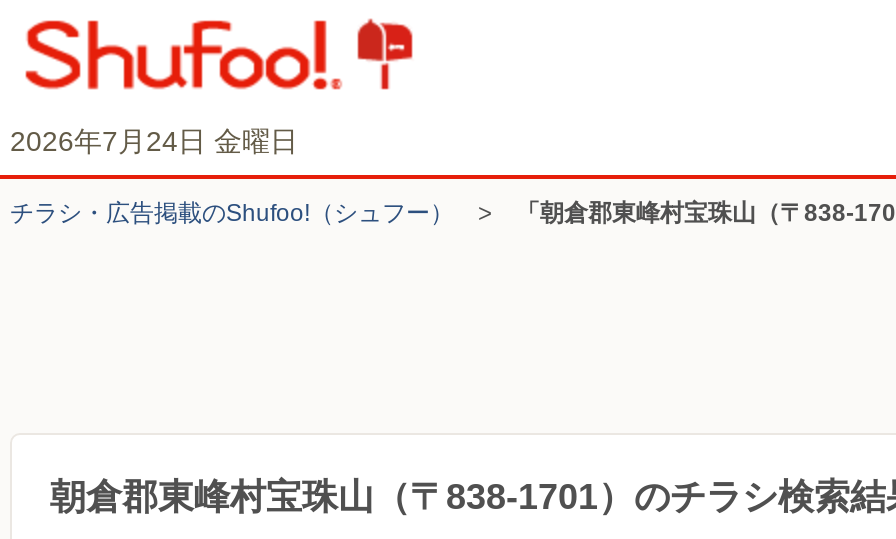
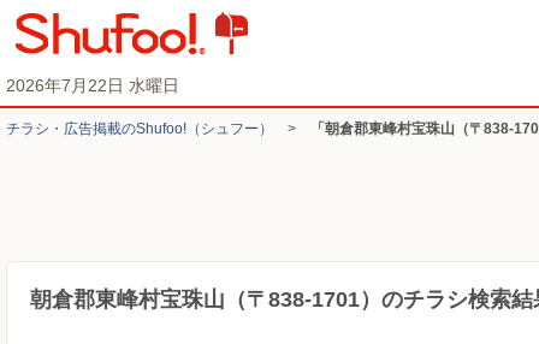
- 2026年7月24日 金曜日
+ 2026年7月22日 水曜日
